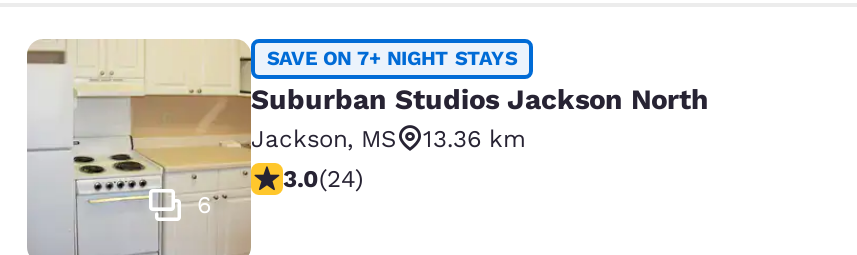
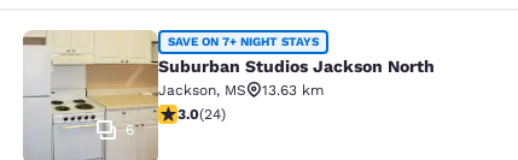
- Jackson, MS 13.36 km
+ Jackson, MS 13.63 km
